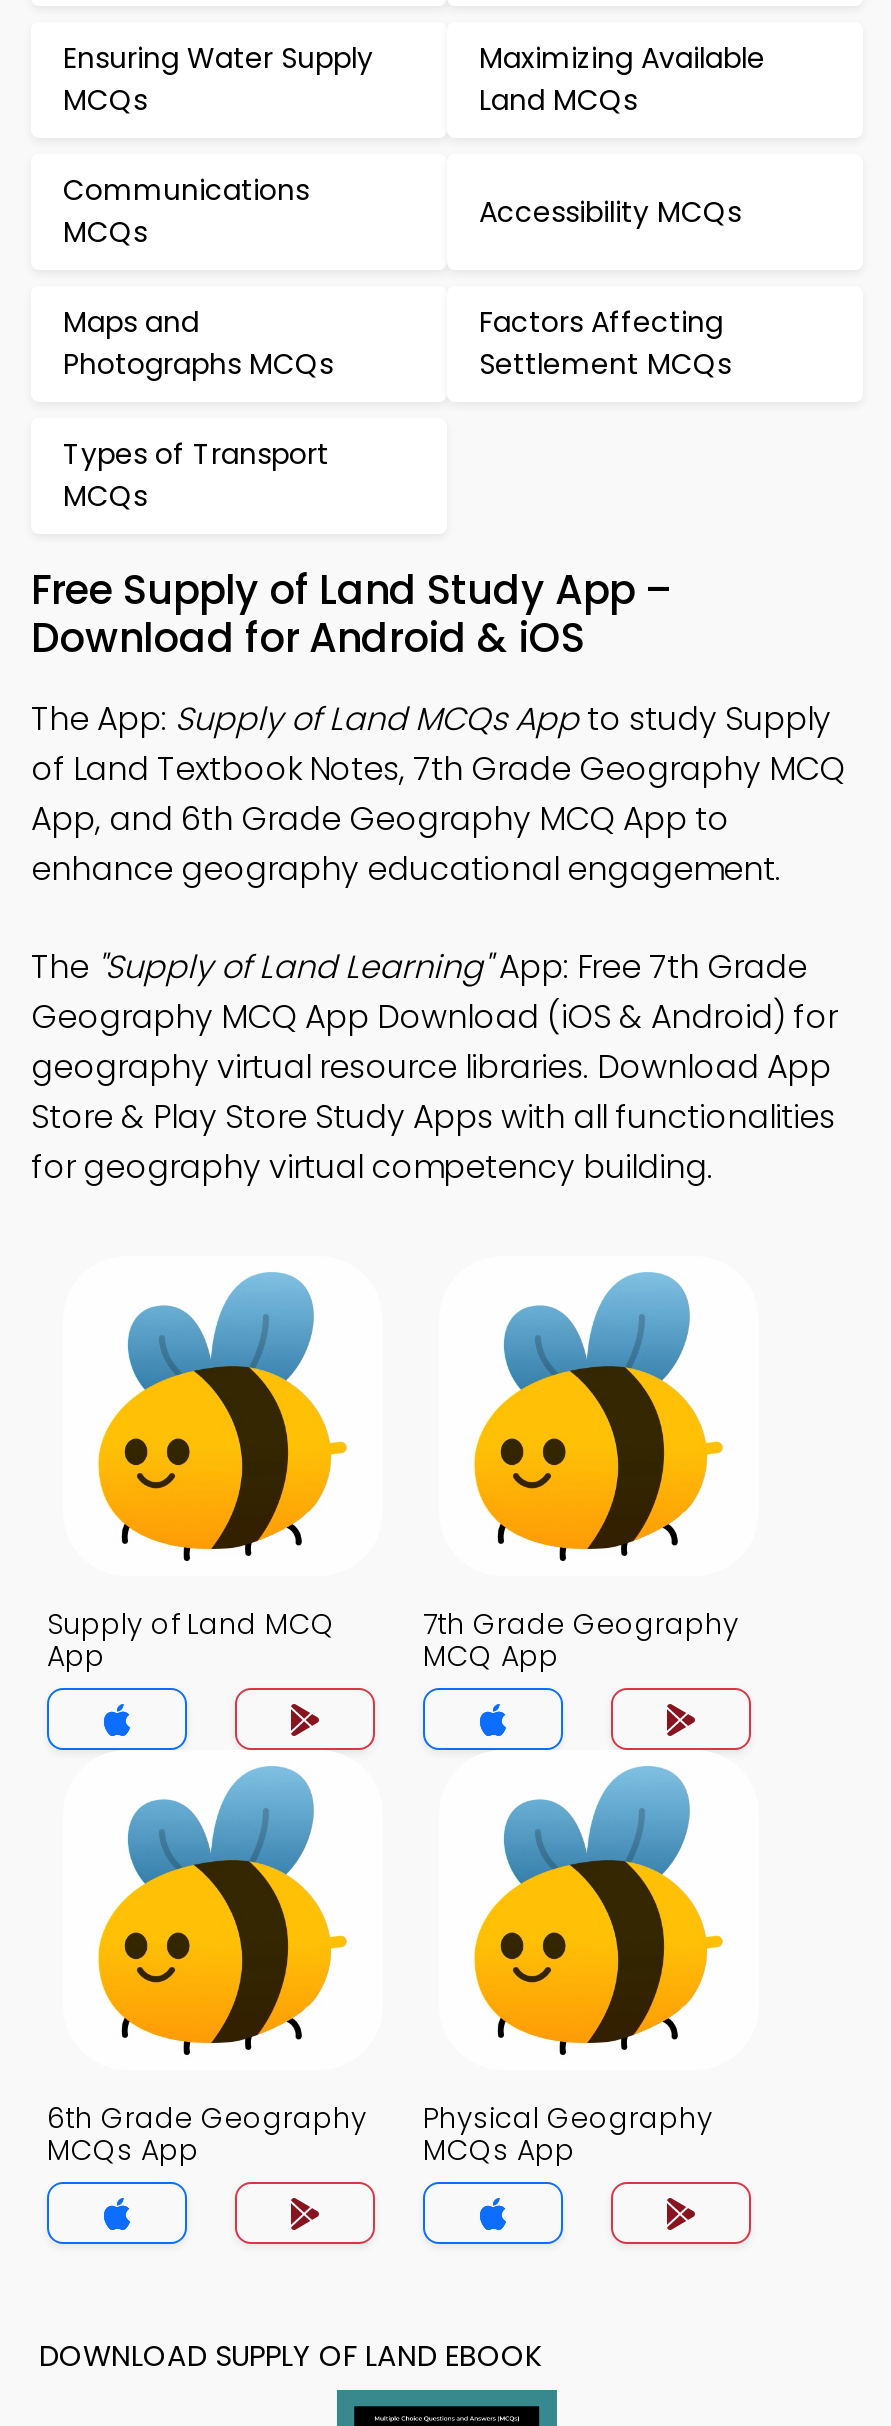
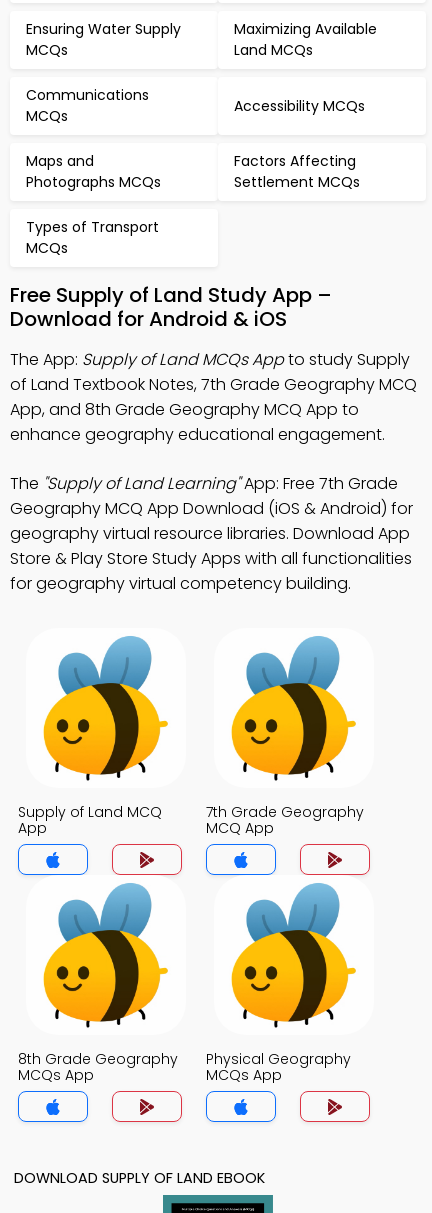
- App, and 6th Grade Geography MCQ App to
+ App, and 8th Grade Geography MCQ App to

- 6th Grade Geography
+ 8th Grade Geography
